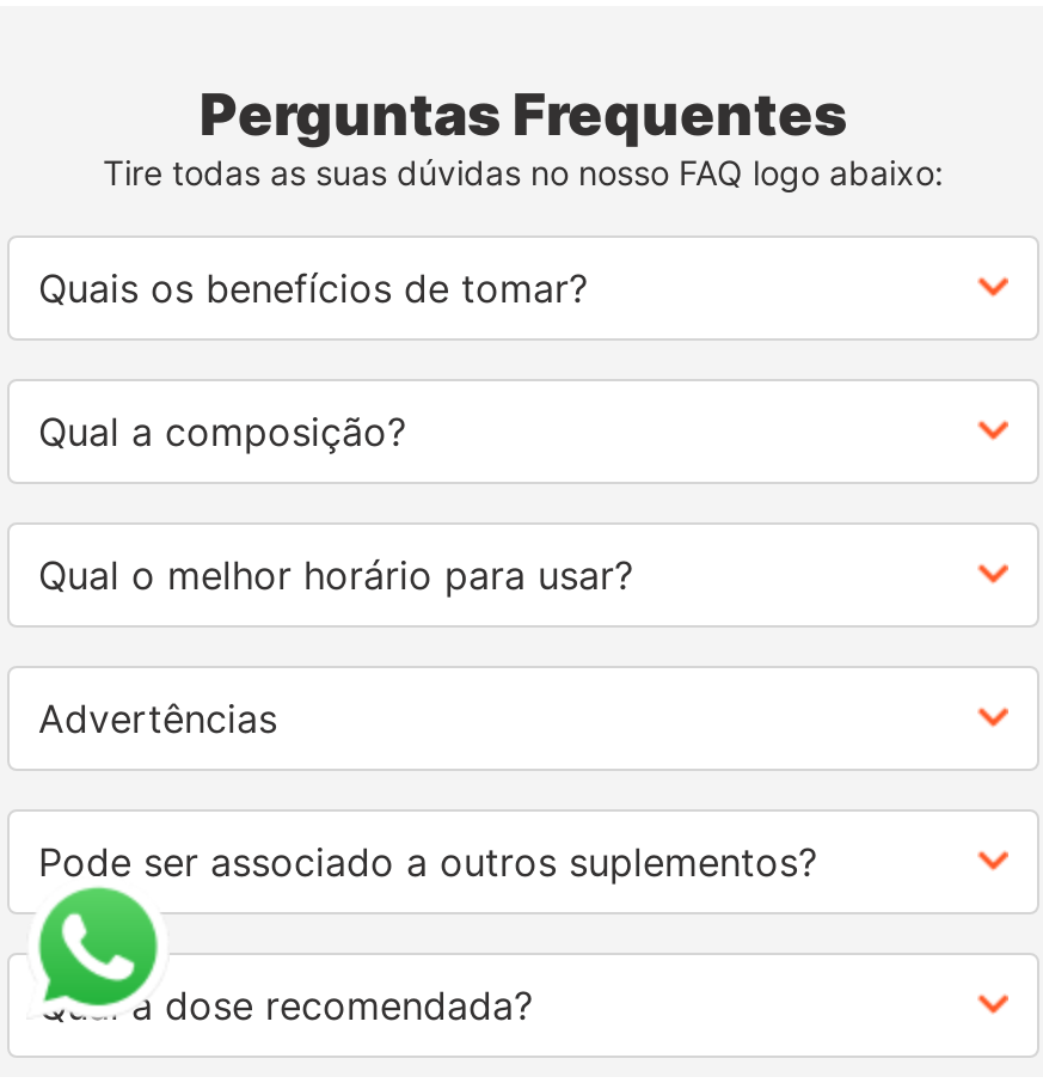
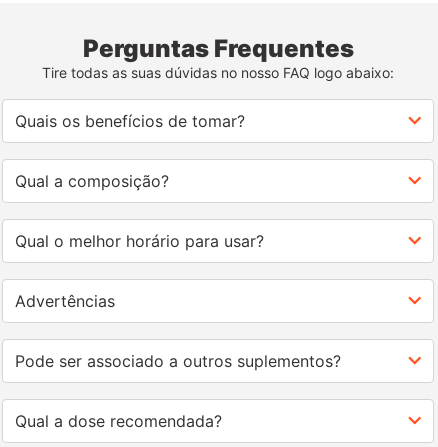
- [image]
